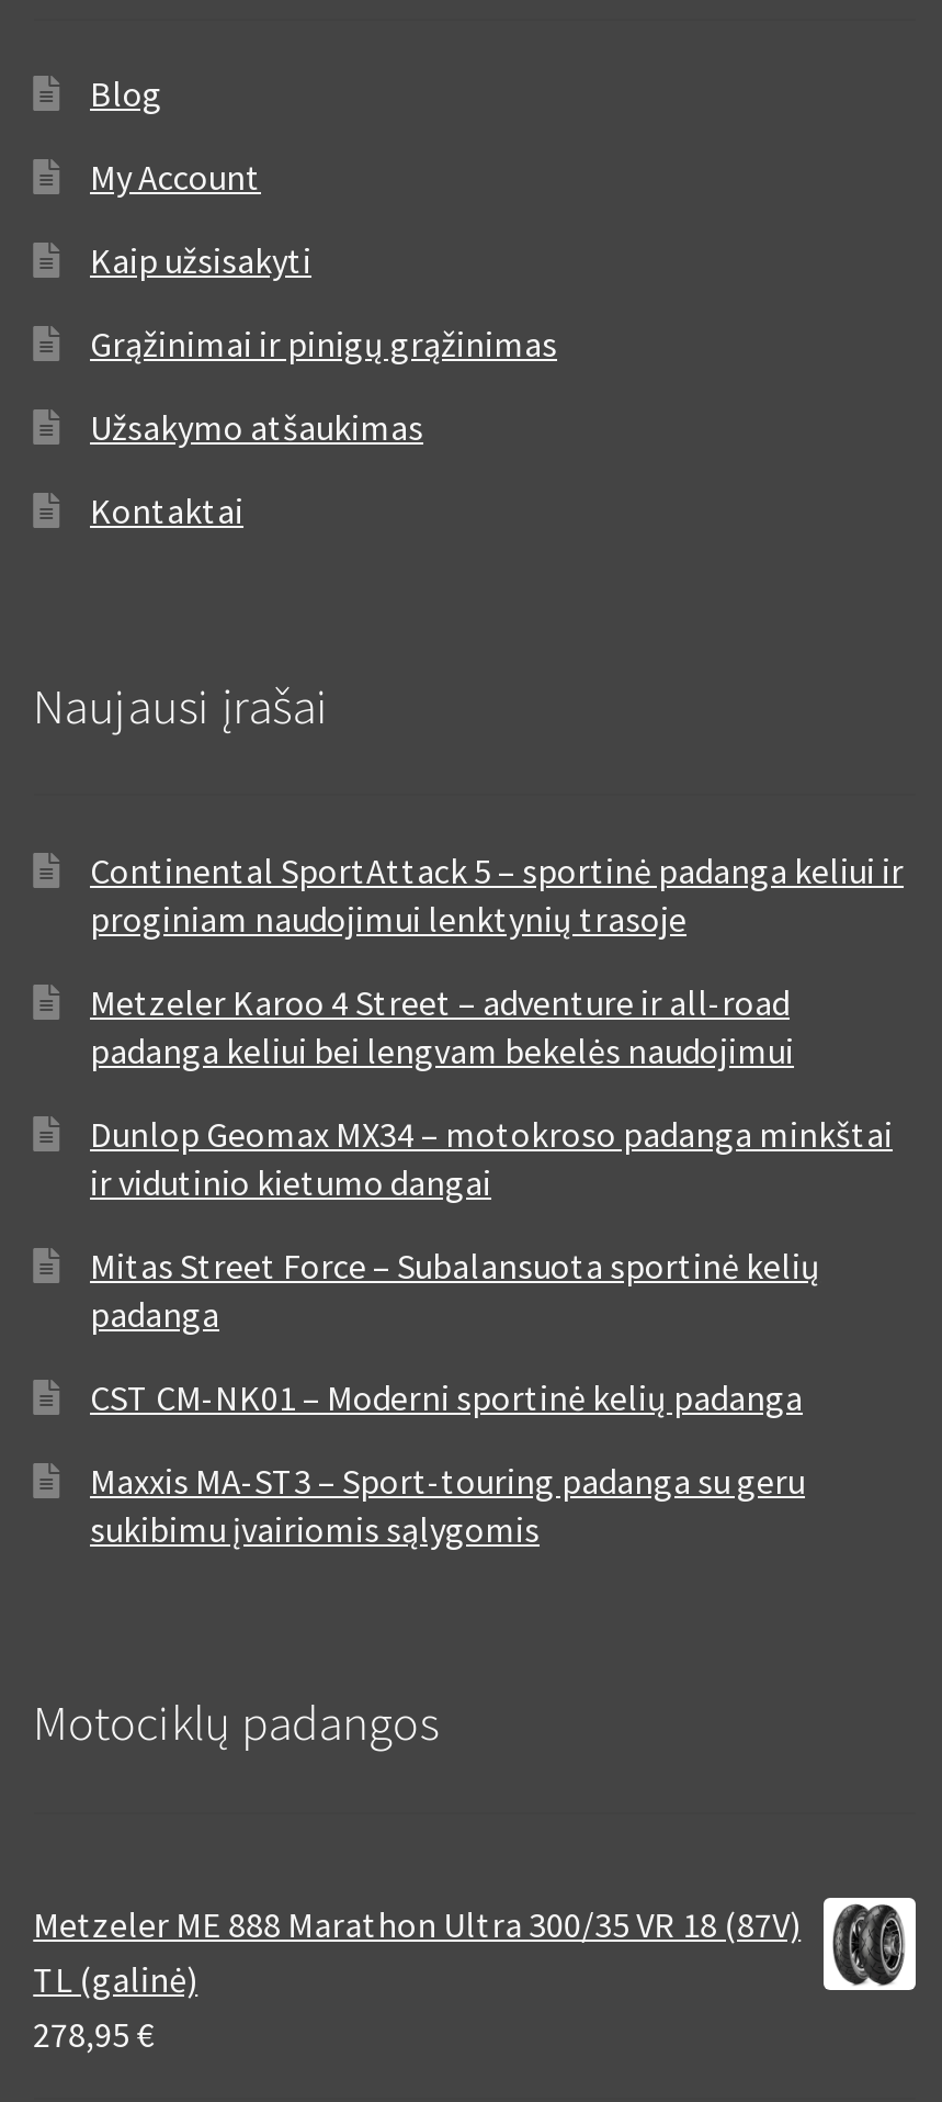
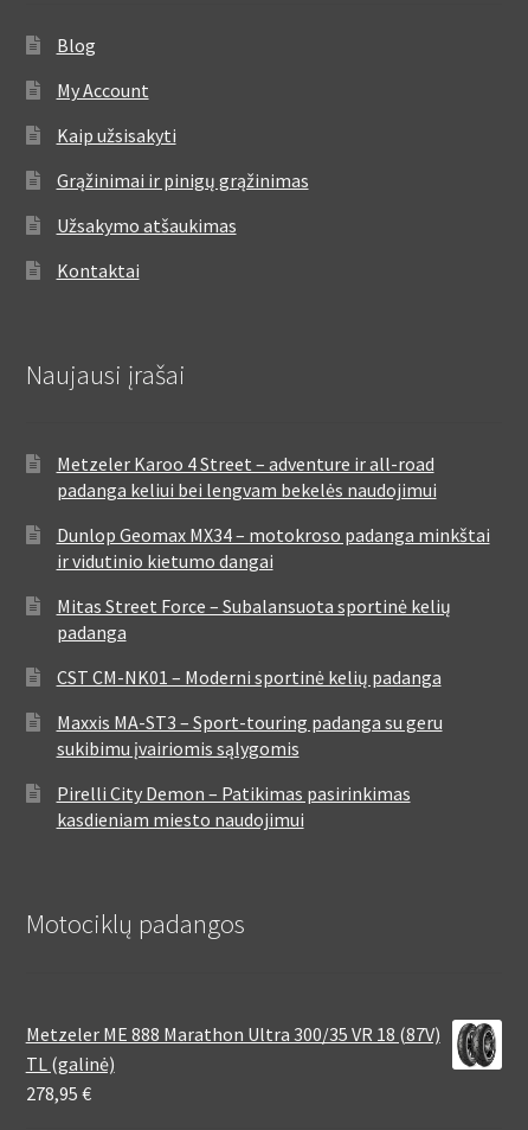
- Continental SportAttack 5 – sportinė padanga keliui ir
- proginiam naudojimui lenktynių trasoje

moved up: Metzeler Karoo 4 Street – adventure ir all-road | padanga keliui bei lengvam bekelės naudojimui | Dunlop Geomax MX34 – motokroso padanga minkštai | ... | Maxxis MA-ST3 – Sport-touring padanga su geru | sukibimu įvairiomis sąlygomis

+ Pirelli City Demon – Patikimas pasirinkimas
+ kasdieniam miesto naudojimui
